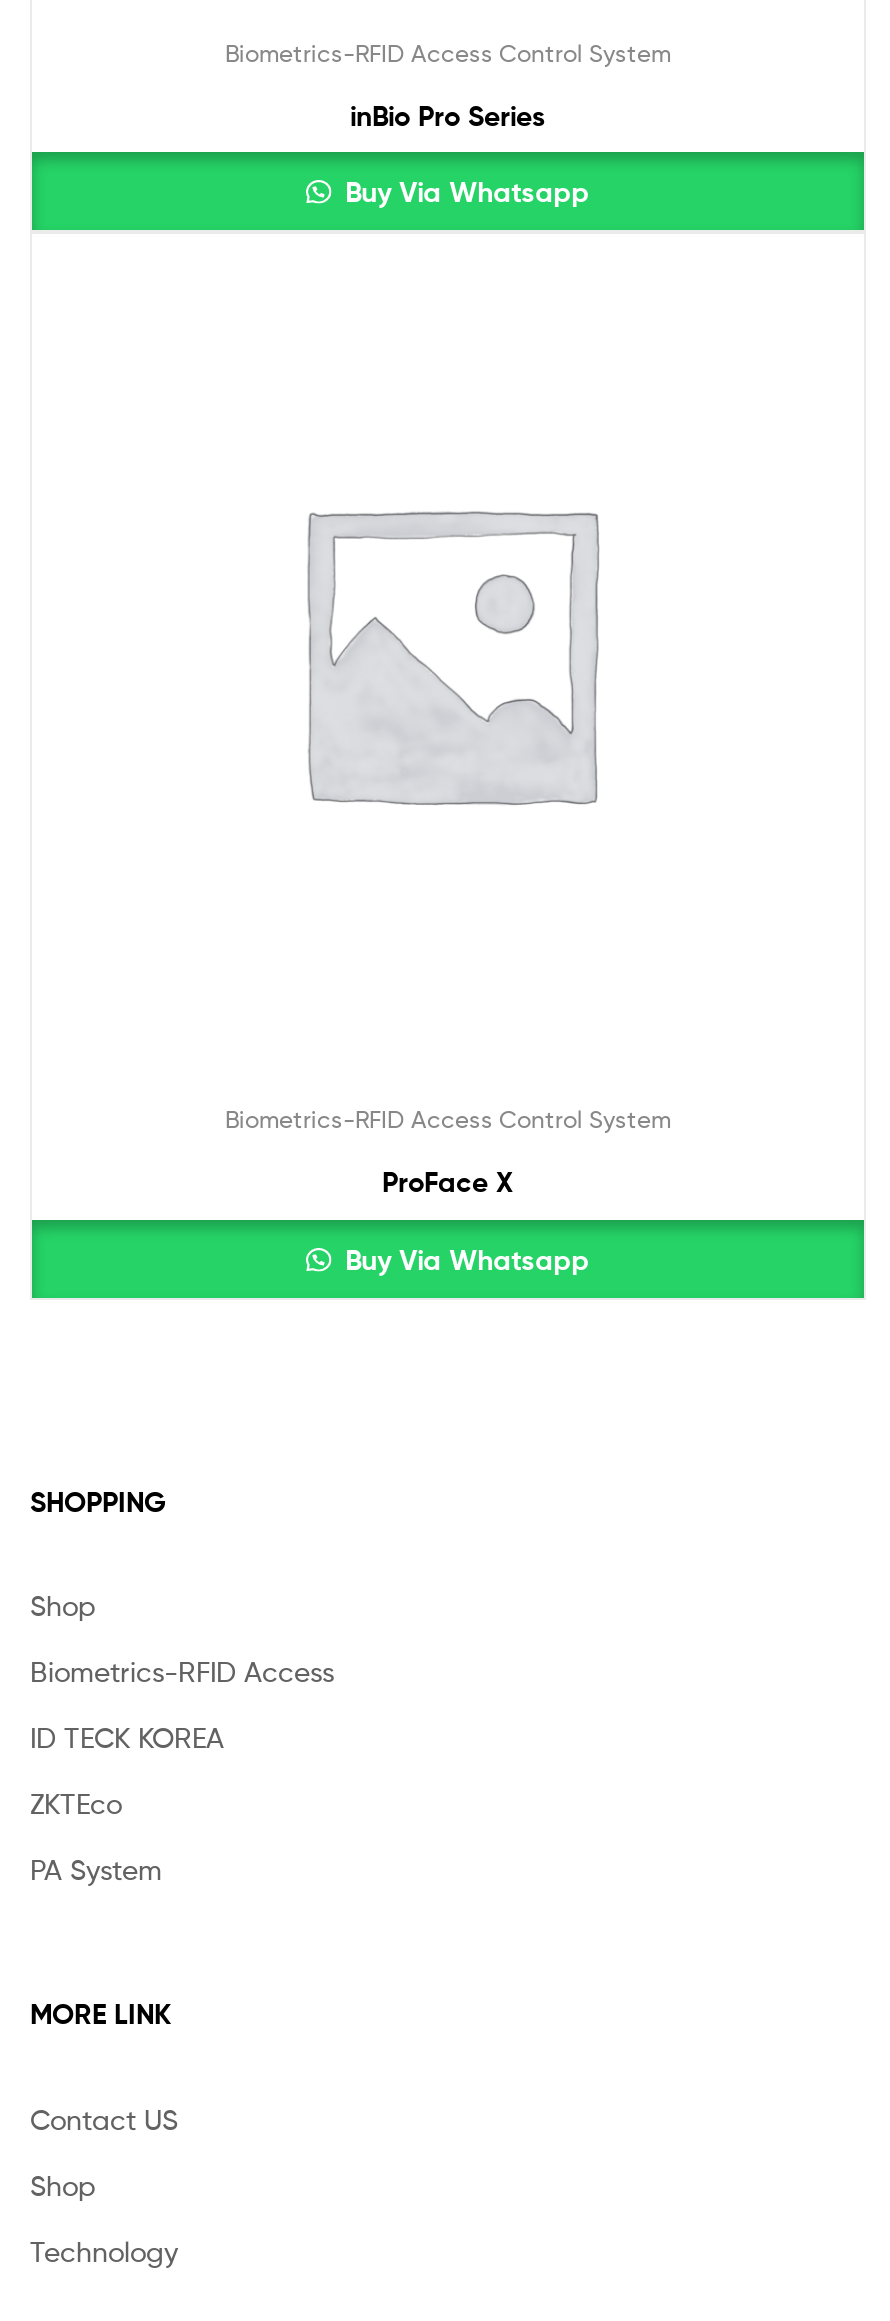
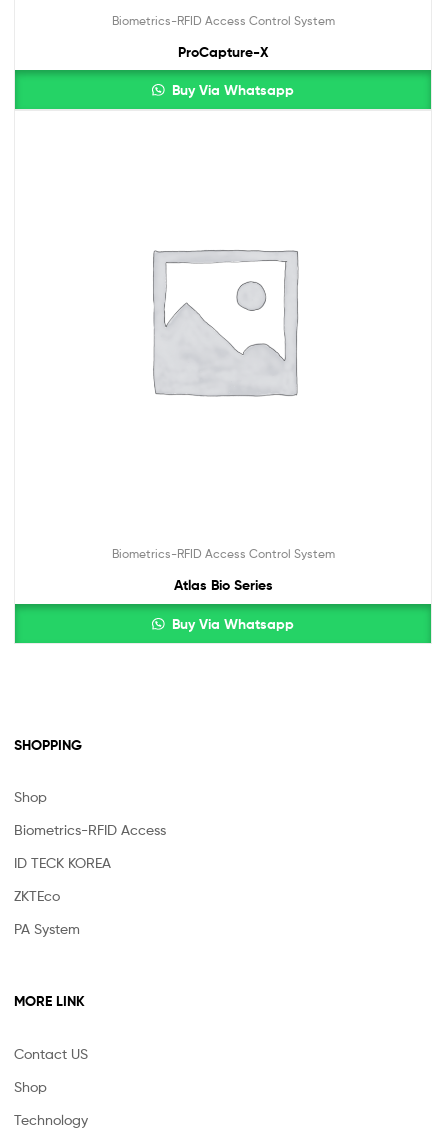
- inBio Pro Series
+ ProCapture-X

- ProFace X
+ Atlas Bio Series
